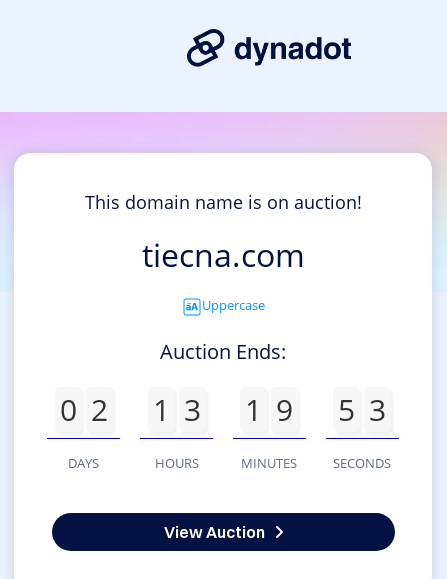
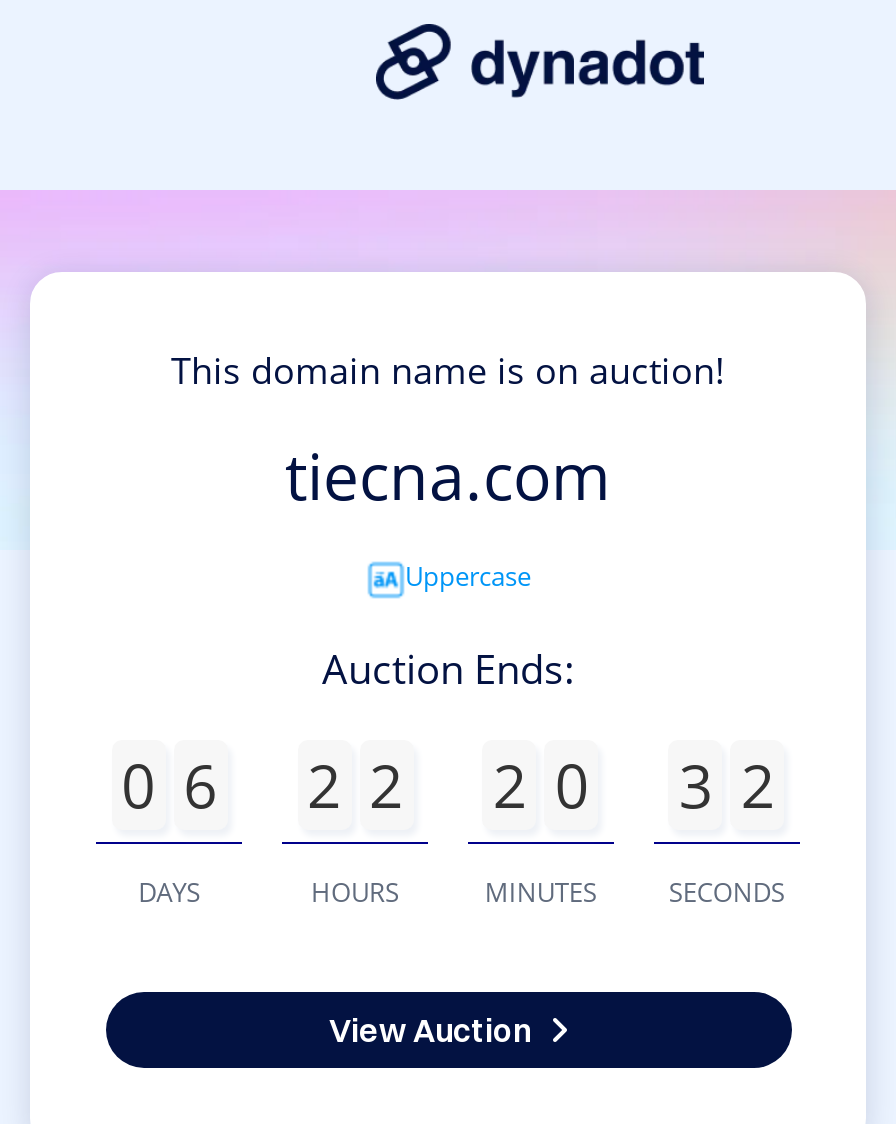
- 0 2
+ 0 6

- 1 3
+ 2 2

- 1 9
+ 2 0

- 5 3
+ 3 2
